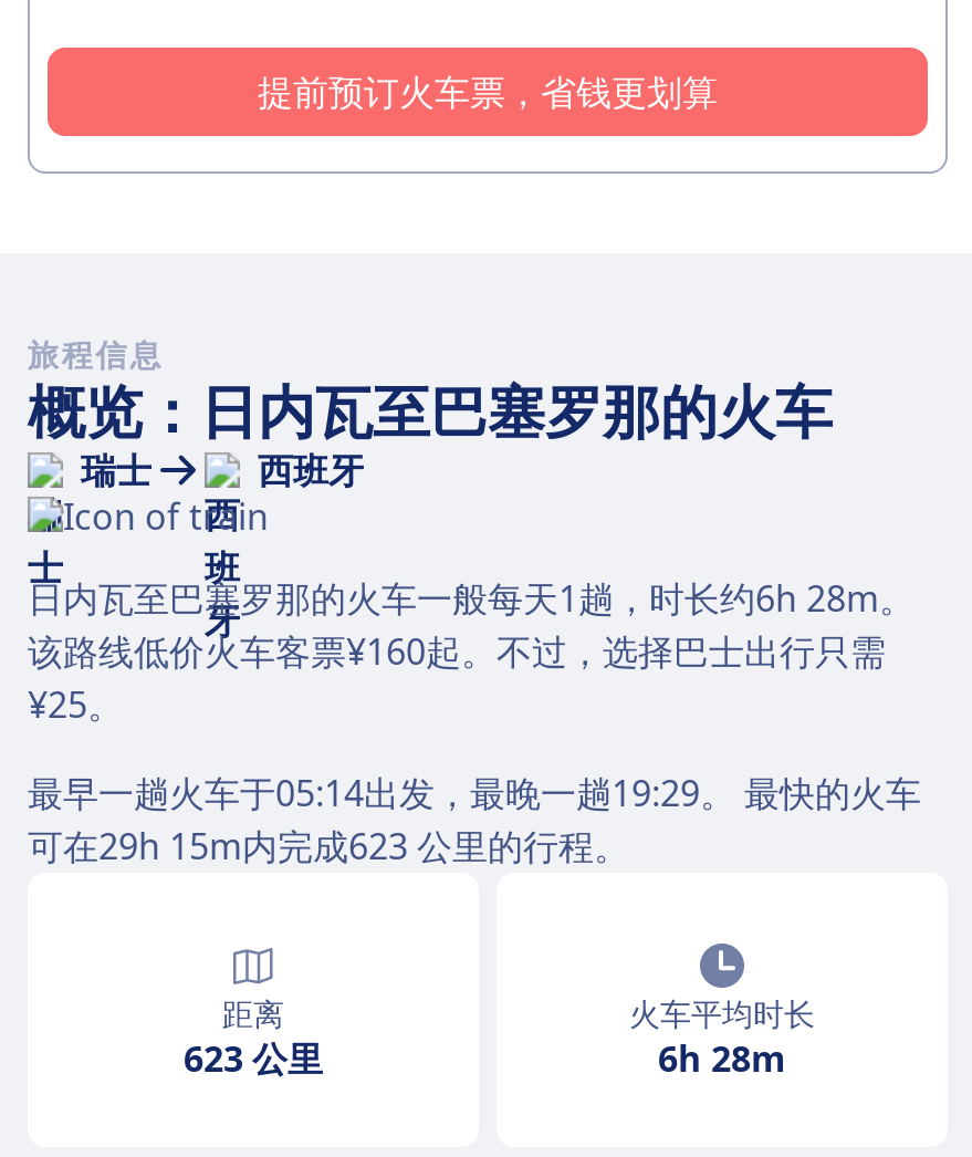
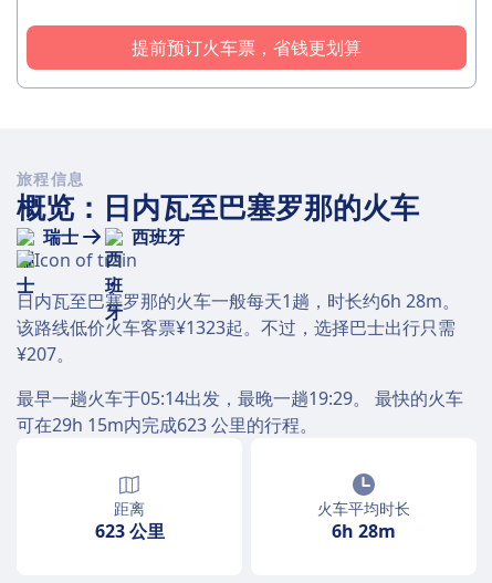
- 该路线低价火车客票¥160起。不过，选择巴士出行只需
+ 该路线低价火车客票¥1323起。不过，选择巴士出行只需

- ¥25。
+ ¥207。
